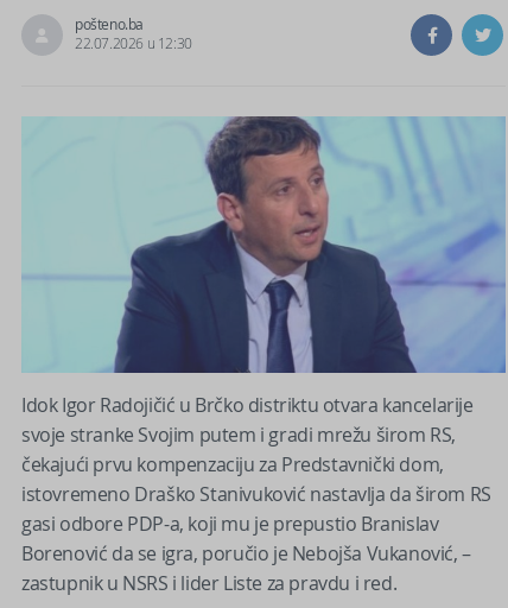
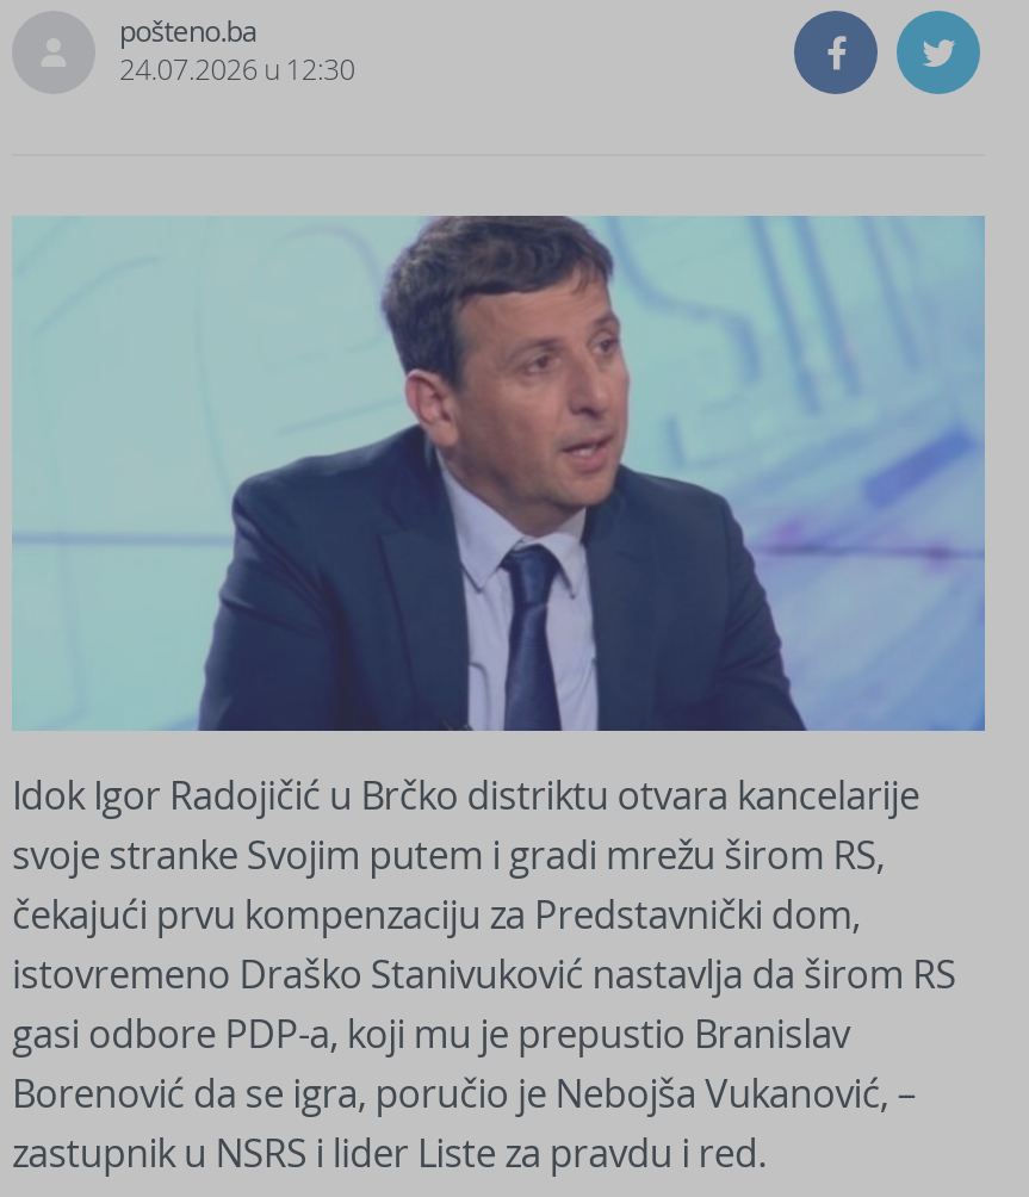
- 22.07.2026 u 12:30
+ 24.07.2026 u 12:30
